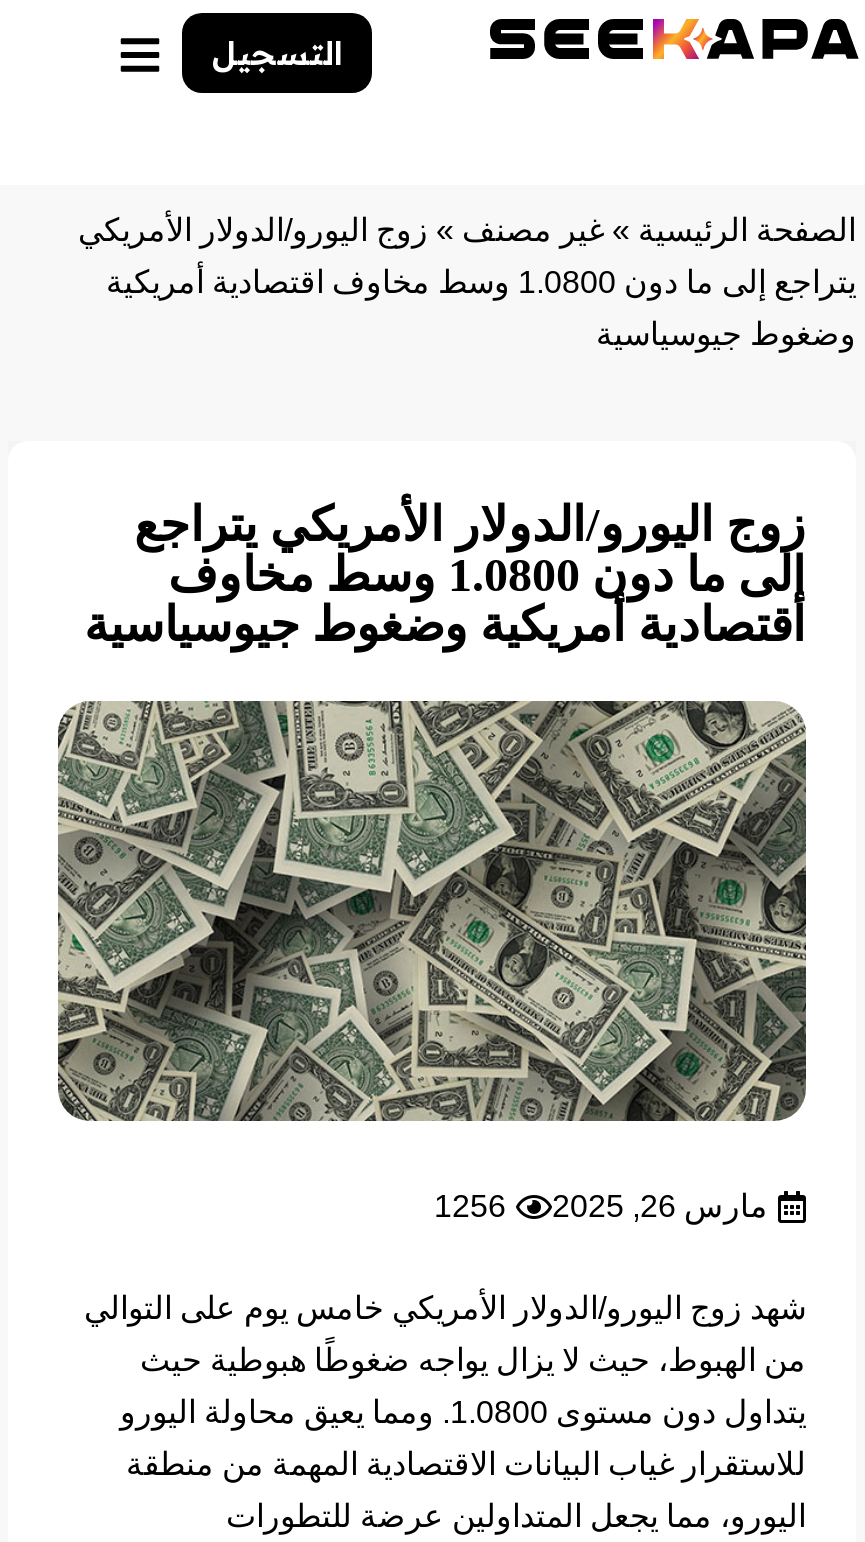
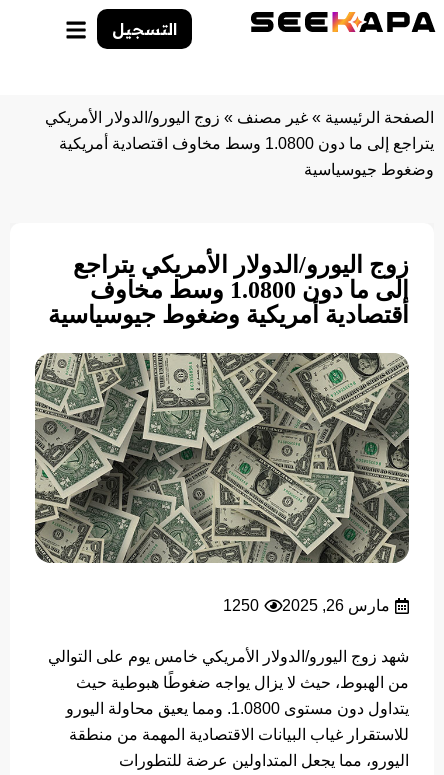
- 1256
+ 1250
